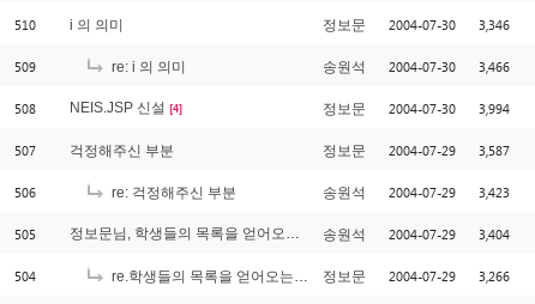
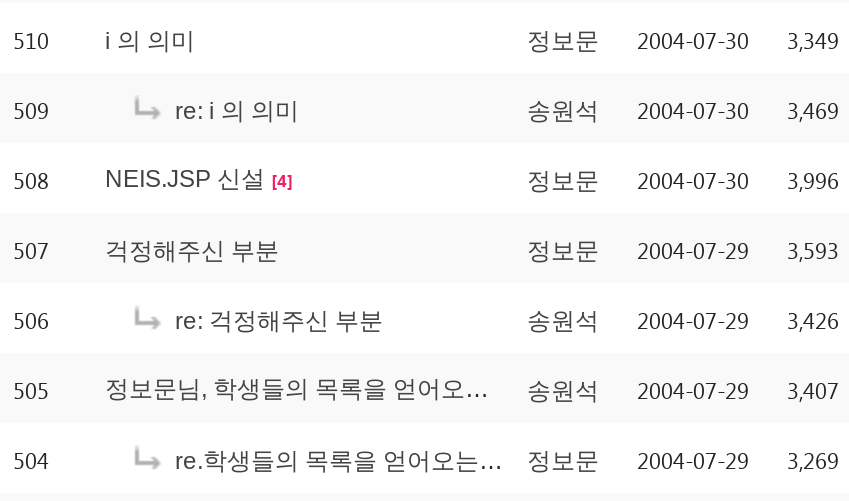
- 정보문 2004-07-30 3,346
+ 정보문 2004-07-30 3,349

- 송원석 2004-07-30 3,466
+ 송원석 2004-07-30 3,469

- 정보문 2004-07-30 3,994
+ 정보문 2004-07-30 3,996

- 정보문 2004-07-29 3,587
+ 정보문 2004-07-29 3,593

- 송원석 2004-07-29 3,423
+ 송원석 2004-07-29 3,426

- 3,404
+ 3,407

- 3,266
+ 3,269
